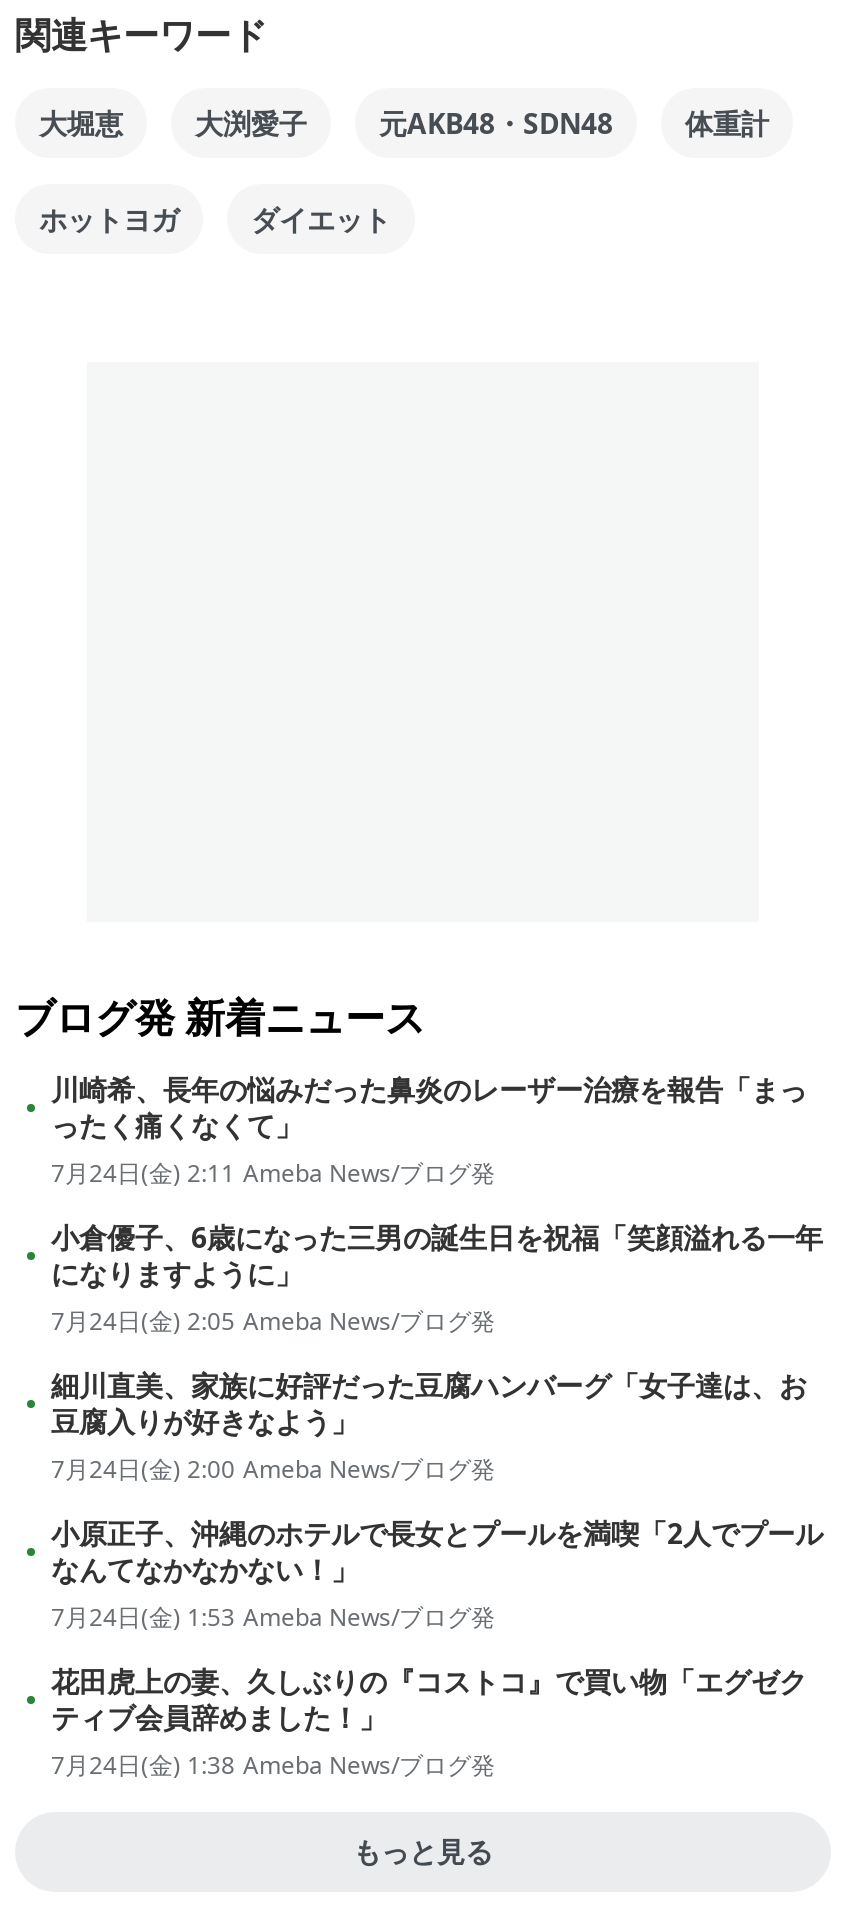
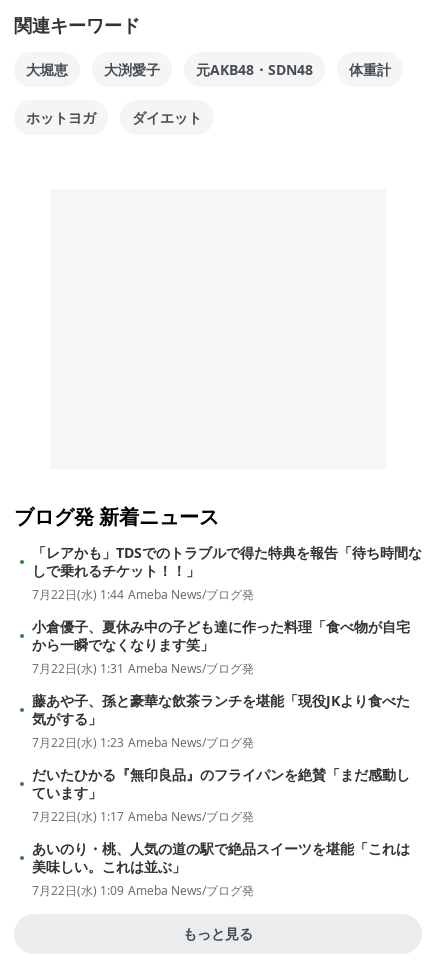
- 川崎希、長年の悩みだった鼻炎のレーザー治療を報告「まっ
- ったく痛くなくて」
- 7月24日(金) 2:11 Ameba News/ブログ発
+ 「レアかも」TDSでのトラブルで得た特典を報告「待ち時間な
+ しで乗れるチケット！！」
+ 7月22日(水) 1:44 Ameba News/ブログ発

- 小倉優子、6歳になった三男の誕生日を祝福「笑顔溢れる一年
- になりますように」
- 7月24日(金) 2:05 Ameba News/ブログ発
+ 小倉優子、夏休み中の子ども達に作った料理「食べ物が自宅
+ から一瞬でなくなります笑」
+ 7月22日(水) 1:31 Ameba News/ブログ発

- 細川直美、家族に好評だった豆腐ハンバーグ「女子達は、お
- 豆腐入りが好きなよう」
- 7月24日(金) 2:00 Ameba News/ブログ発
+ 藤あや子、孫と豪華な飲茶ランチを堪能「現役JKより食べた
+ 気がする」
+ 7月22日(水) 1:23 Ameba News/ブログ発

- 小原正子、沖縄のホテルで長女とプールを満喫「2人でプール
- なんてなかなかない！」
- 7月24日(金) 1:53 Ameba News/ブログ発
+ だいたひかる『無印良品』のフライパンを絶賛「まだ感動し
+ ています」
+ 7月22日(水) 1:17 Ameba News/ブログ発

- 花田虎上の妻、久しぶりの『コストコ』で買い物「エグゼク
- ティブ会員辞めました！」
- 7月24日(金) 1:38 Ameba News/ブログ発
+ あいのり・桃、人気の道の駅で絶品スイーツを堪能「これは
+ 美味しい。これは並ぶ」
+ 7月22日(水) 1:09 Ameba News/ブログ発
